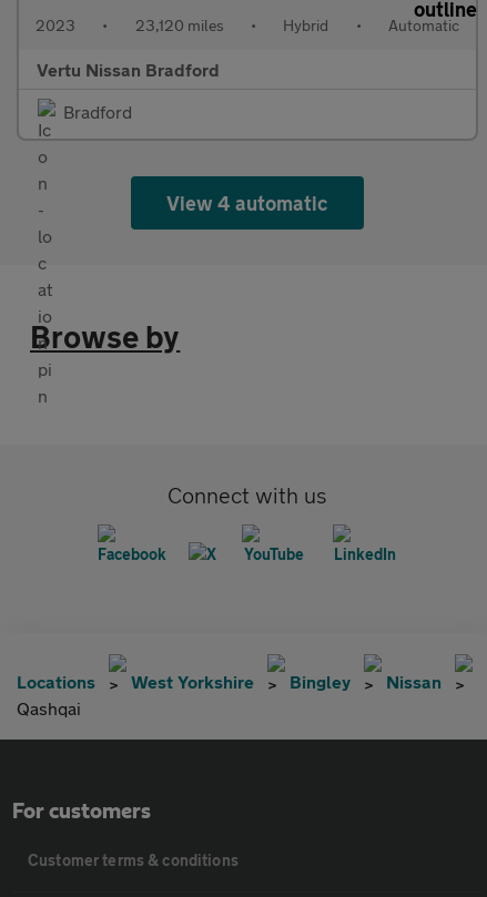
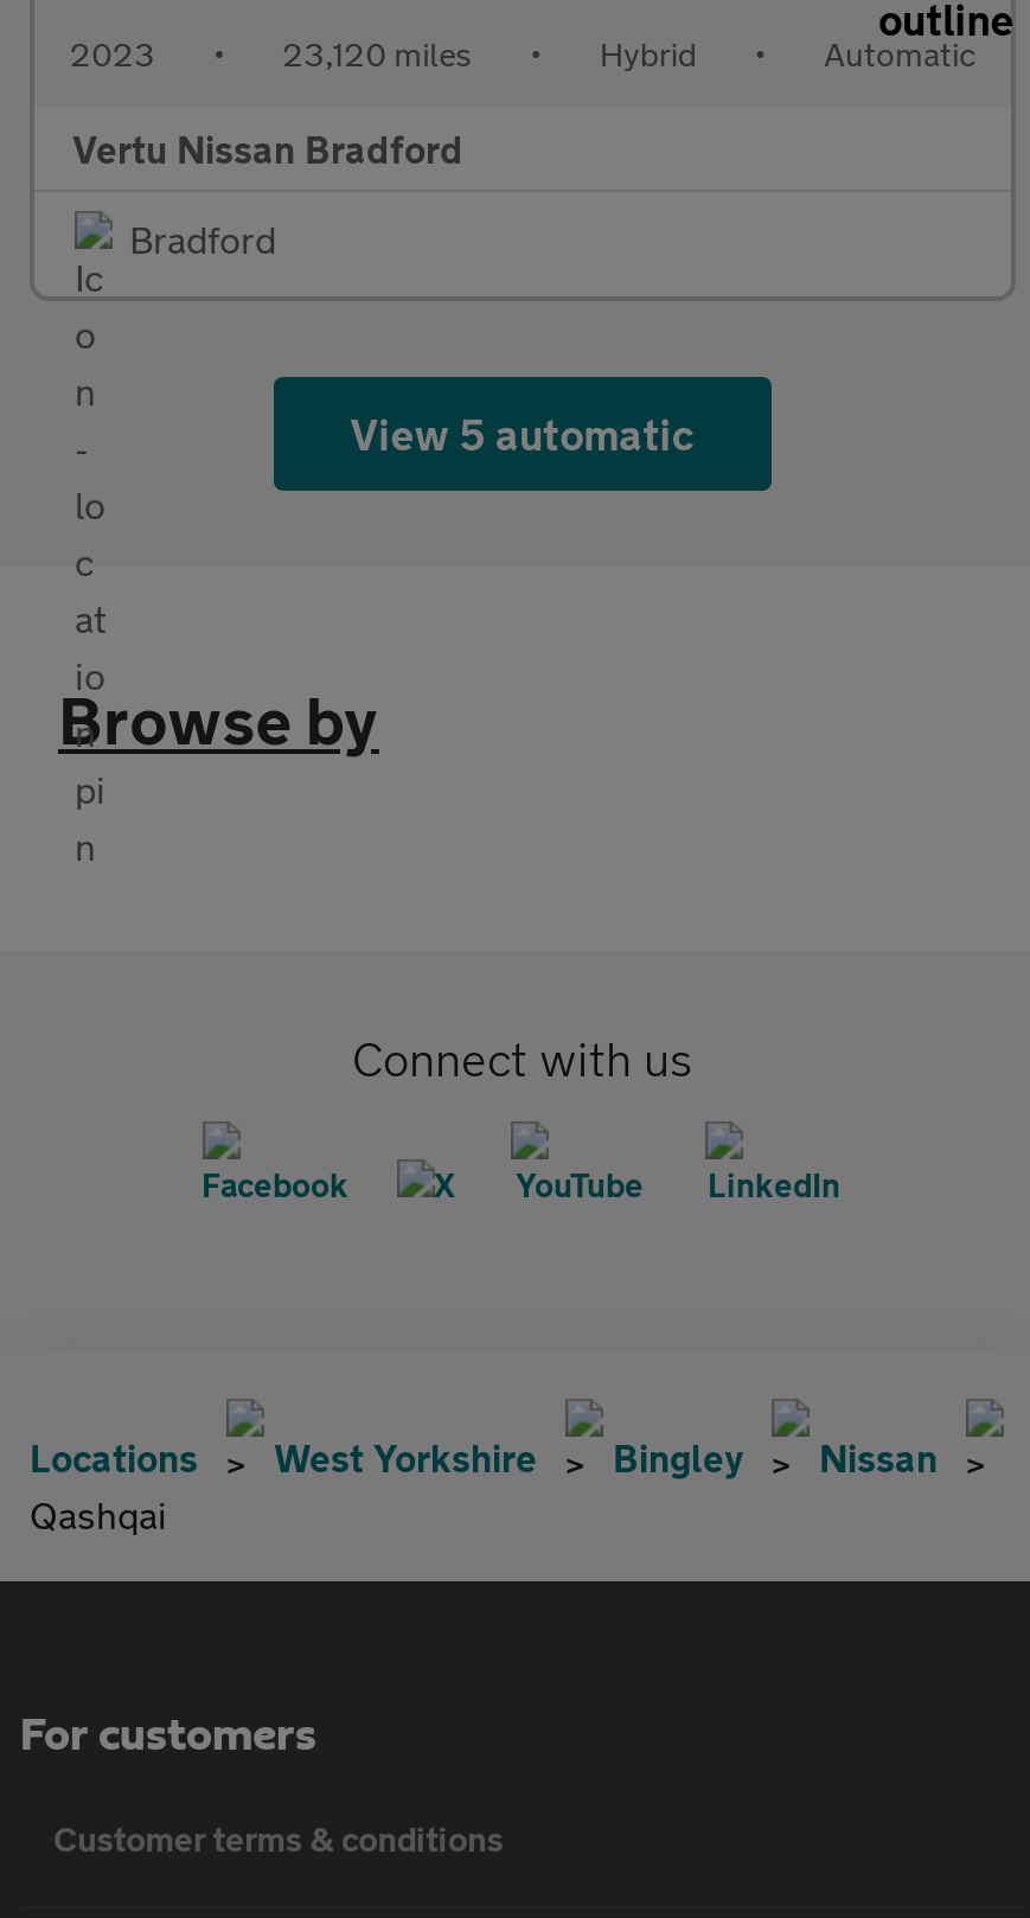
- View 4 automatic
+ View 5 automatic
